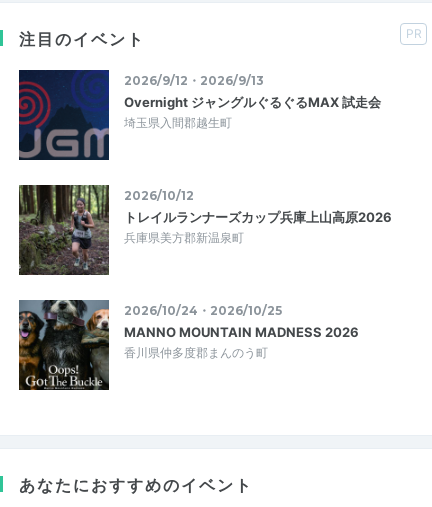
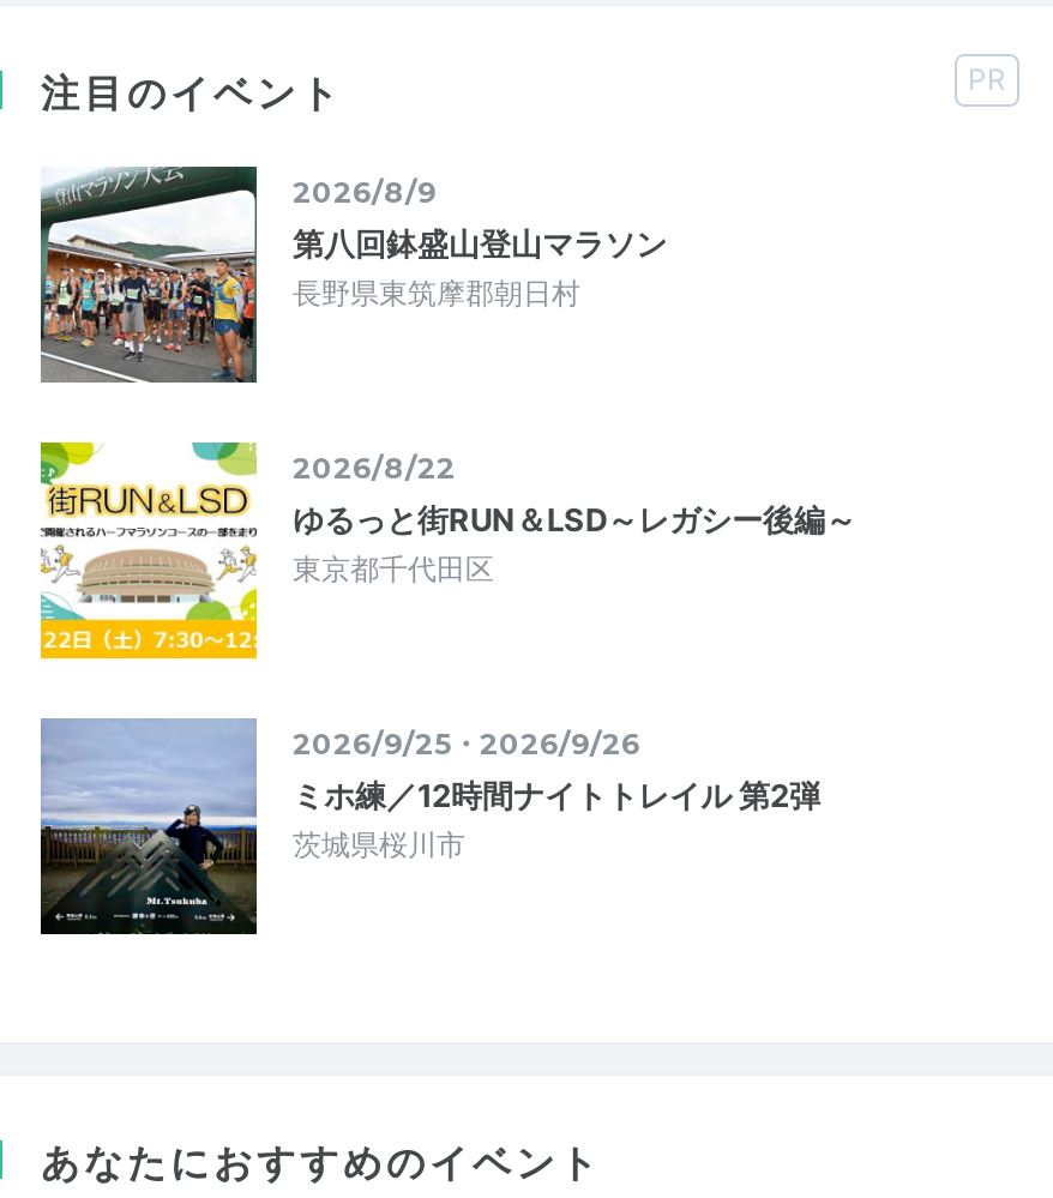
- [image]
- 2026/9/12・2026/9/13
- Overnight ジャングルぐるぐるMAX 試走会
- 埼玉県入間郡越生町
+ [image]
+ 2026/8/9
+ 第八回鉢盛山登山マラソン
+ 長野県東筑摩郡朝日村

- [image]
- 2026/10/12
- トレイルランナーズカップ兵庫上山高原2026
- 兵庫県美方郡新温泉町
+ [image]
+ 2026/8/22
+ ゆるっと街RUN＆LSD～レガシー後編～
+ 東京都千代田区

- [image]
- 2026/10/24・2026/10/25
- MANNO MOUNTAIN MADNESS 2026
- 香川県仲多度郡まんのう町
+ [image]
+ 2026/9/25・2026/9/26
+ ミホ練／12時間ナイトトレイル 第2弾
+ 茨城県桜川市
